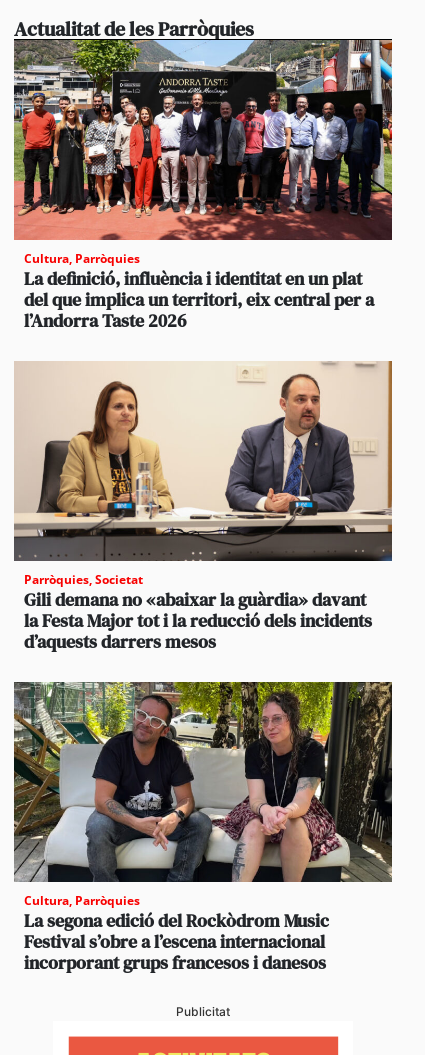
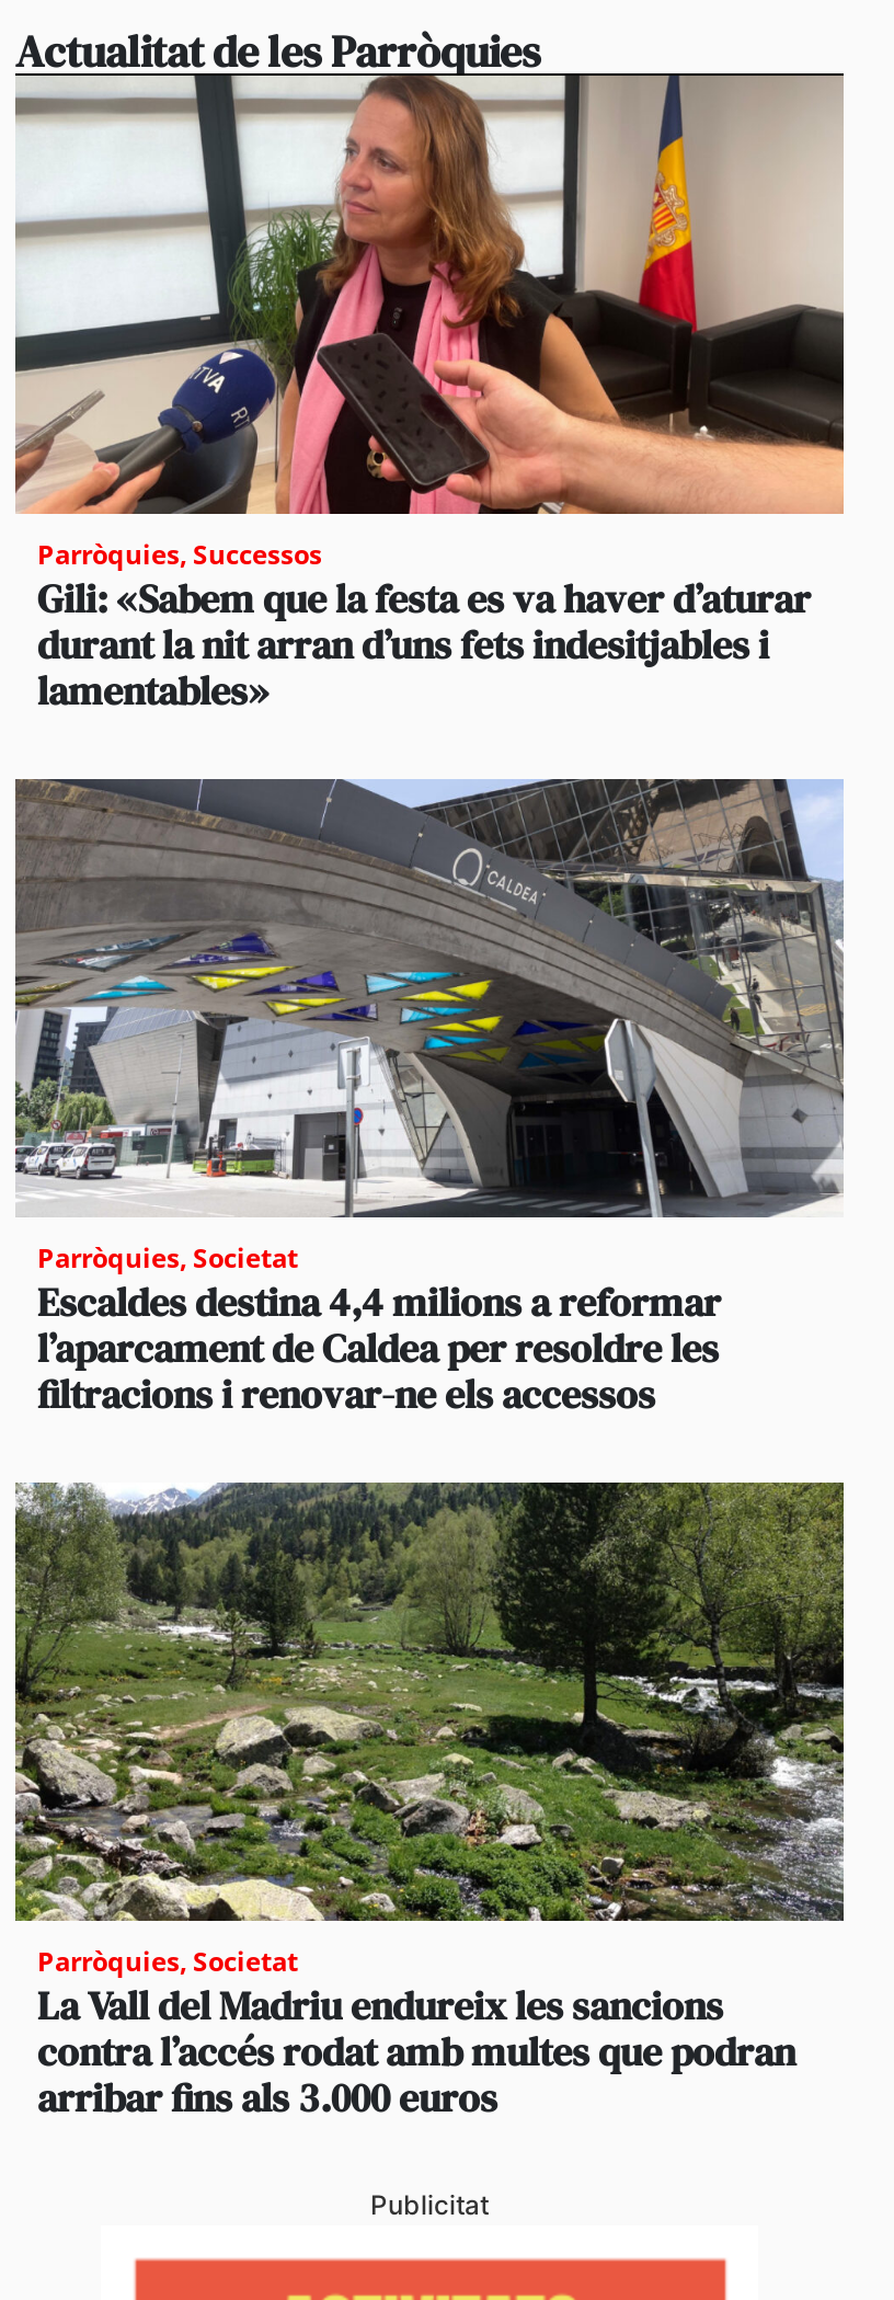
- [image]
- Cultura, Parròquies
- La definició, influència i identitat en un plat
- del que implica un territori, eix central per a
- l’Andorra Taste 2026
+ [image]
+ Parròquies, Successos
+ Gili: «Sabem que la festa es va haver d’aturar
+ durant la nit arran d’uns fets indesitjables i
+ lamentables»

- [image]
- Gili demana no «abaixar la guàrdia» davant
- la Festa Major tot i la reducció dels incidents
- d’aquests darrers mesos
+ [image]
+ Escaldes destina 4,4 milions a reformar
+ l’aparcament de Caldea per resoldre les
+ filtracions i renovar-ne els accessos

- [image]
- Cultura, Parròquies
- La segona edició del Rockòdrom Music
- Festival s’obre a l’escena internacional
- incorporant grups francesos i danesos
+ [image]
+ Parròquies, Societat
+ La Vall del Madriu endureix les sancions
+ contra l’accés rodat amb multes que podran
+ arribar fins als 3.000 euros
